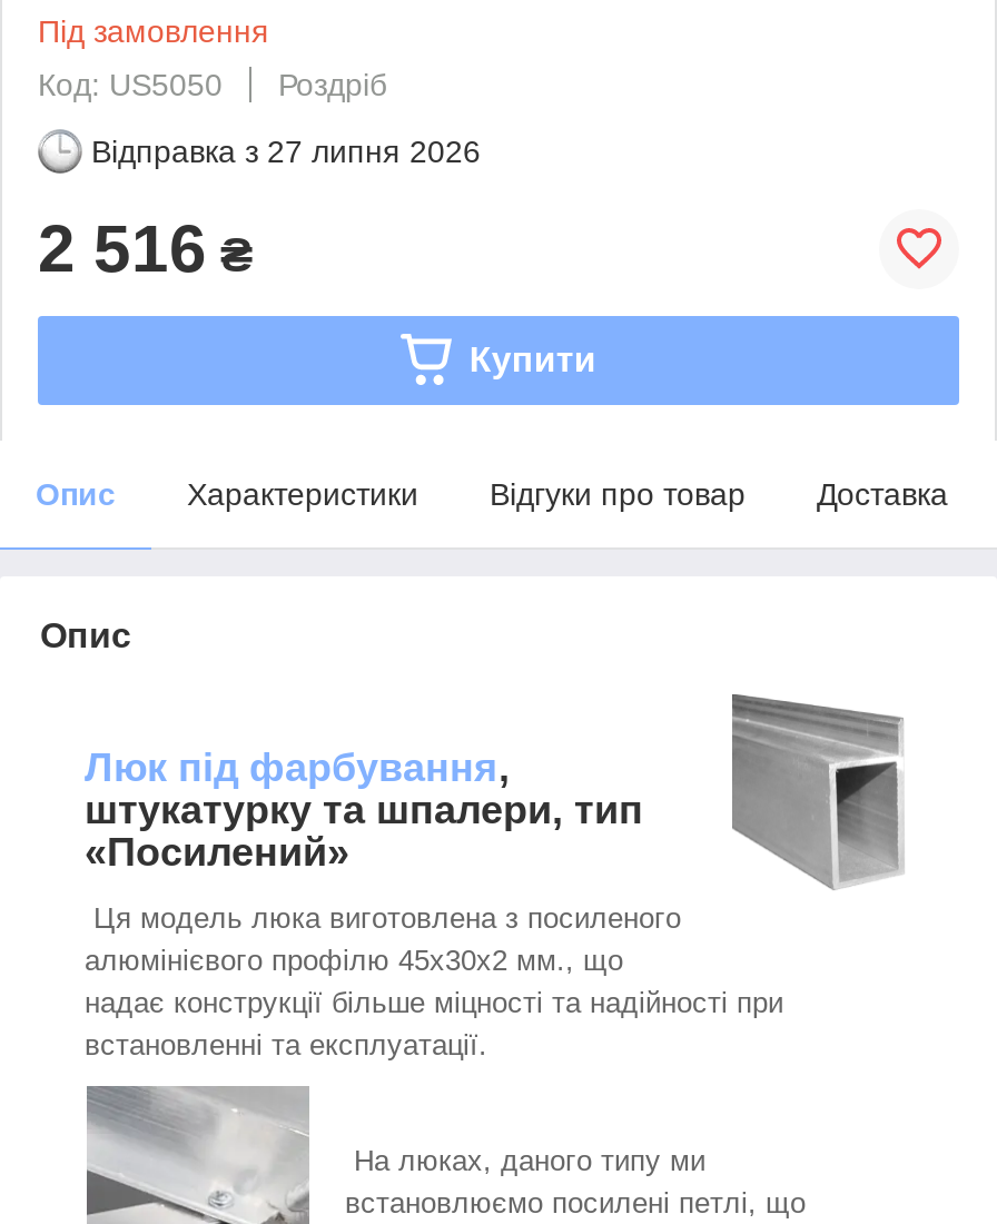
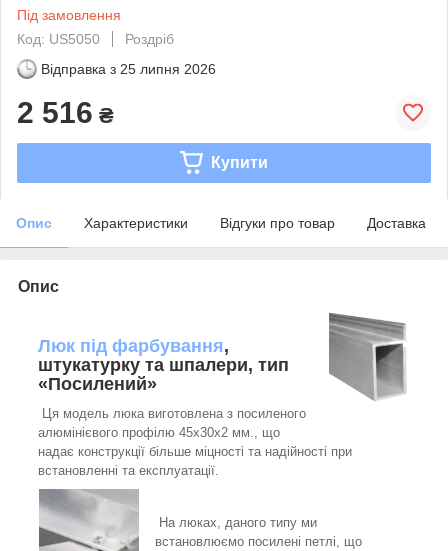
- Відправка з 27 липня 2026
+ Відправка з 25 липня 2026
